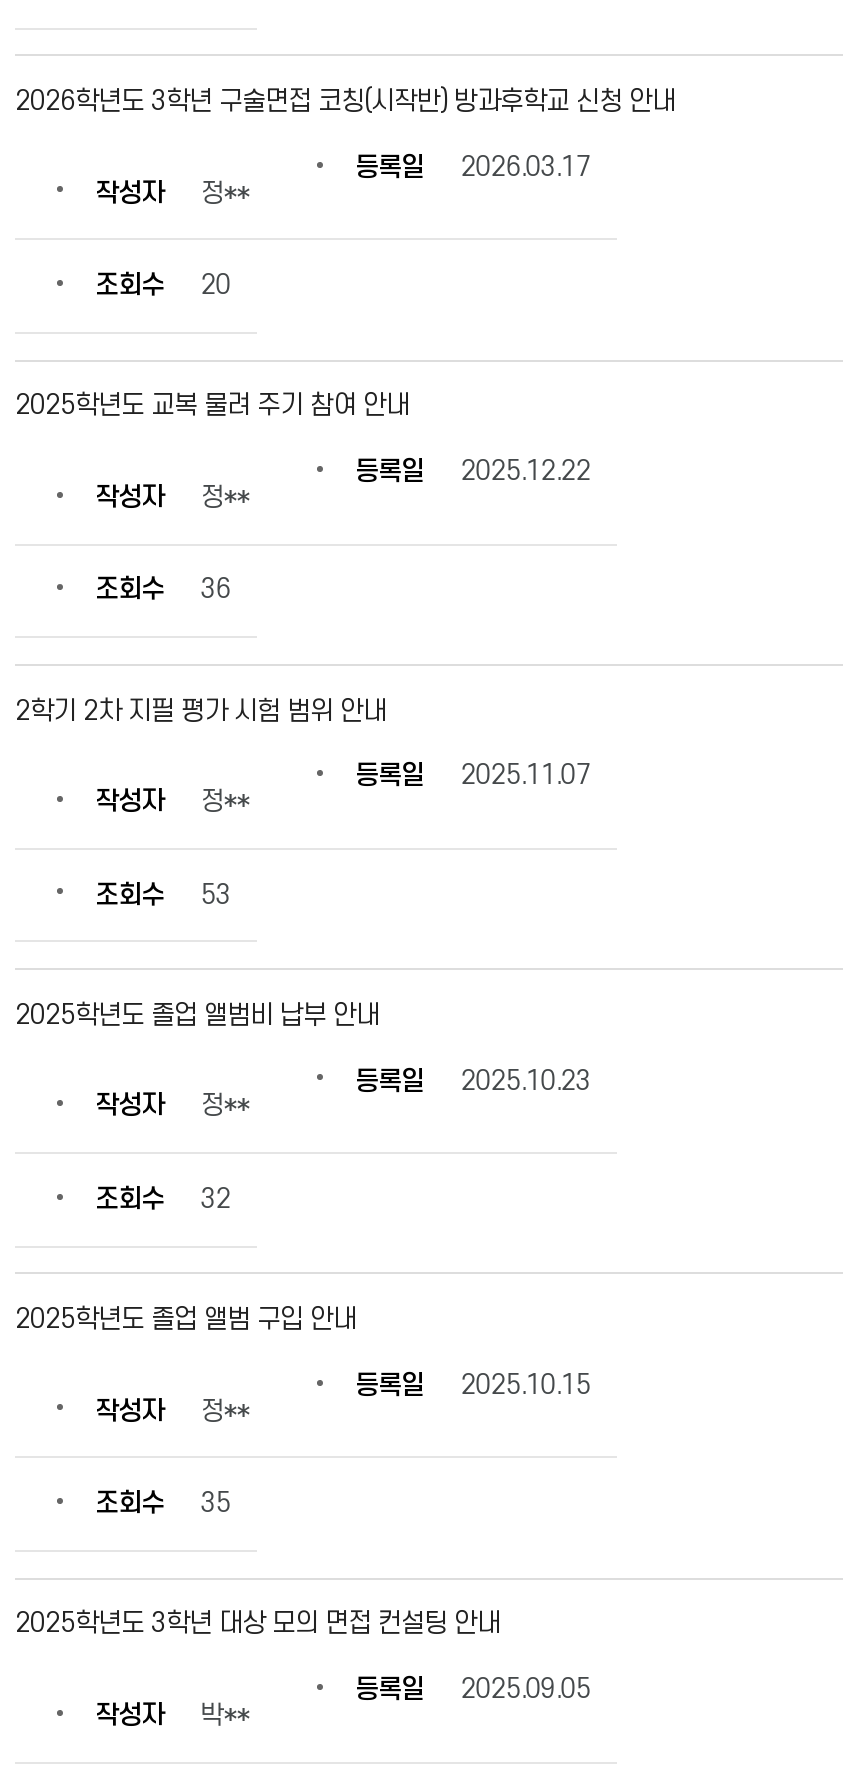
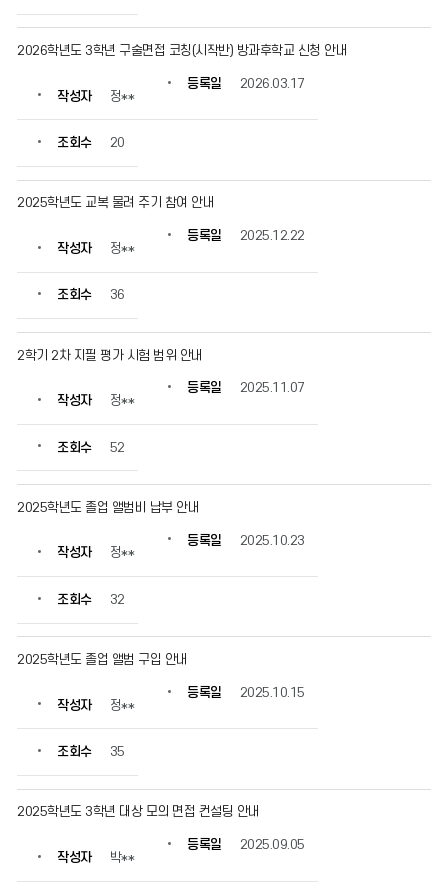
- 조회수 53
+ 조회수 52
